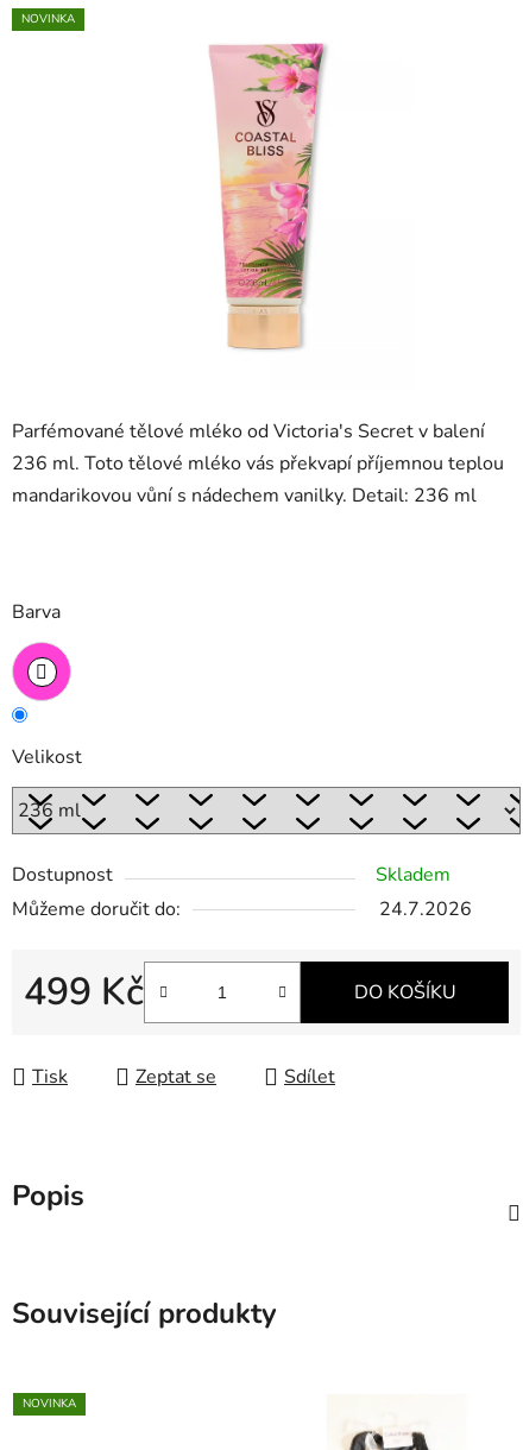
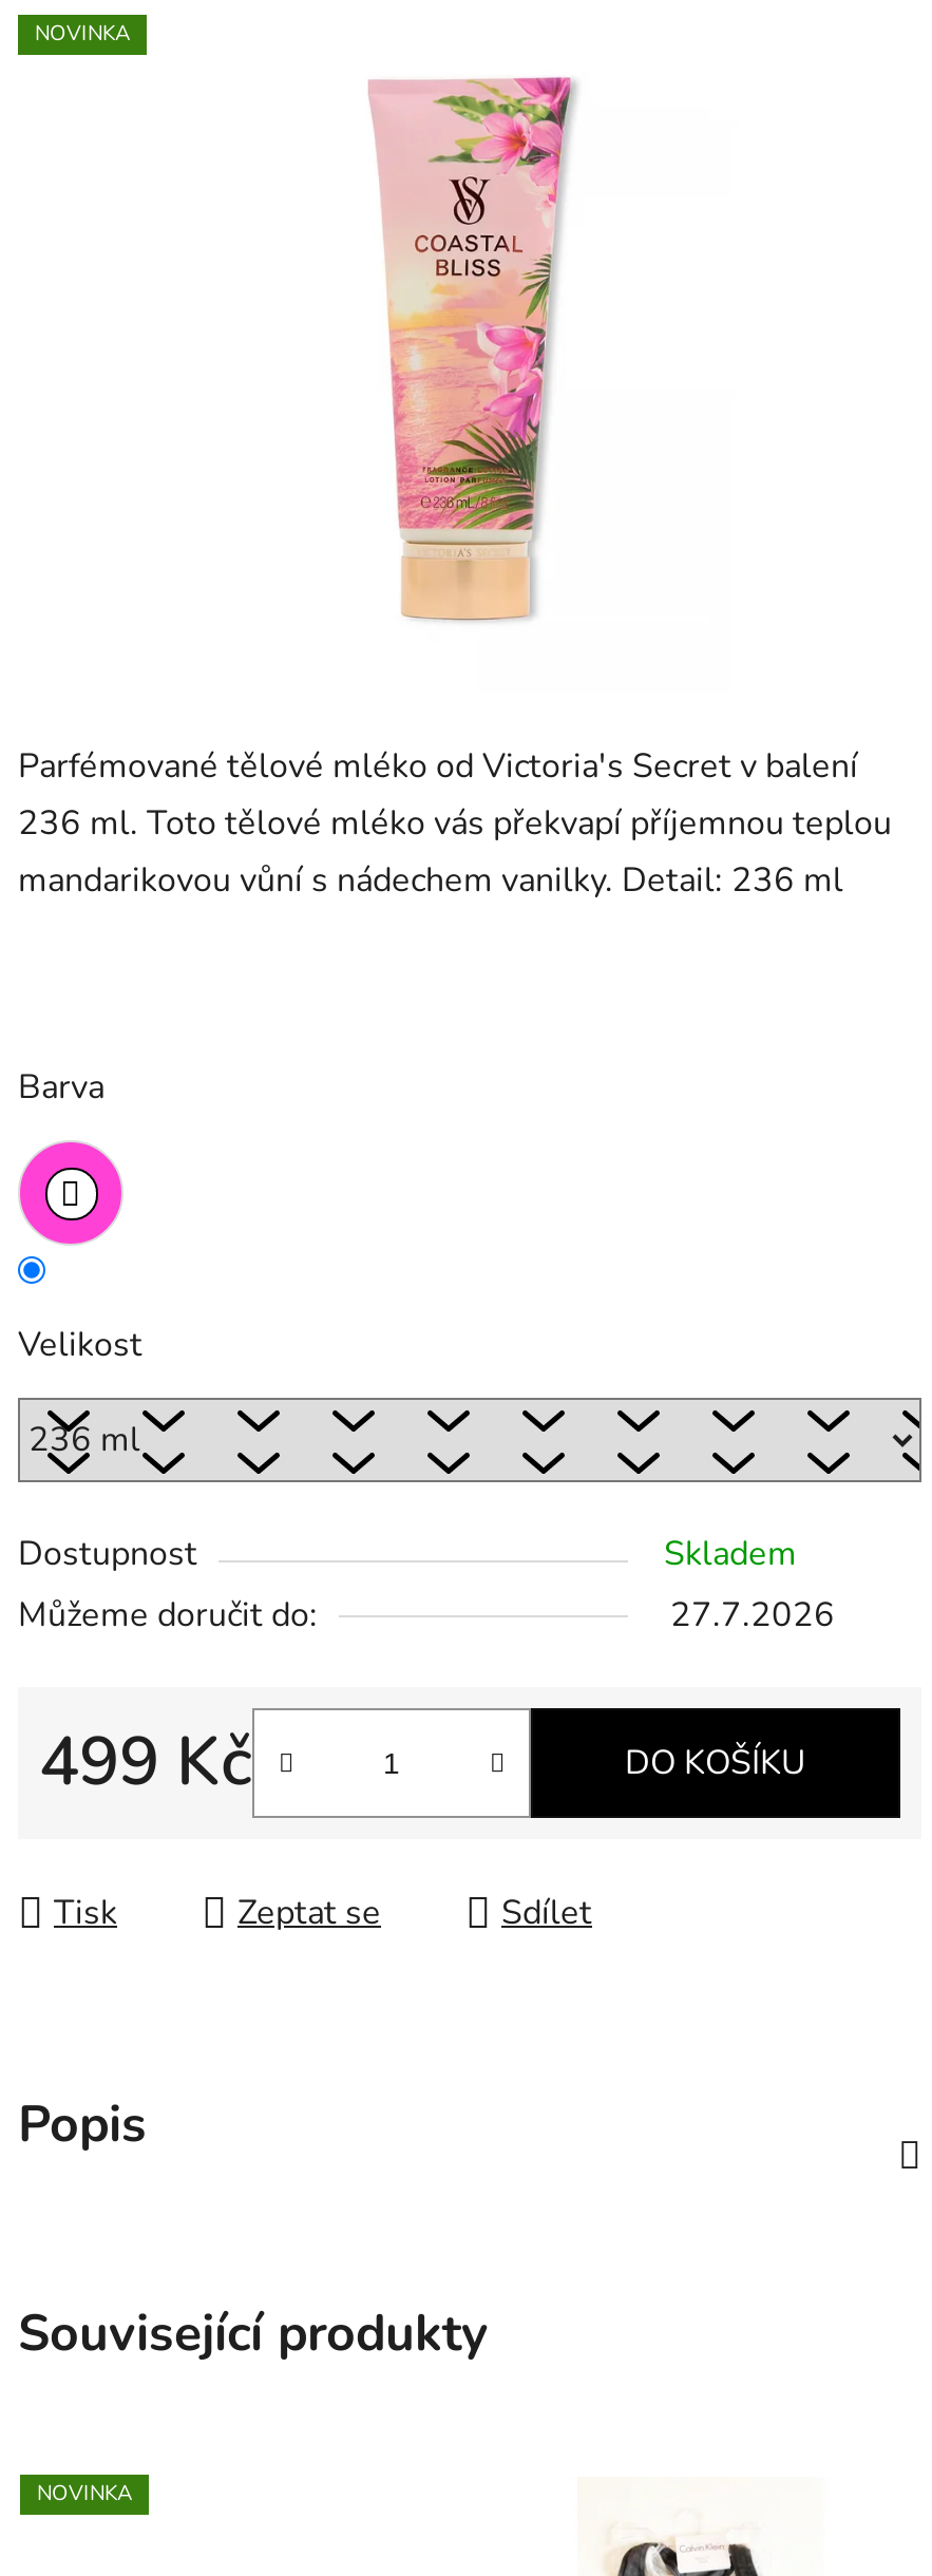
- 24.7.2026
+ 27.7.2026
